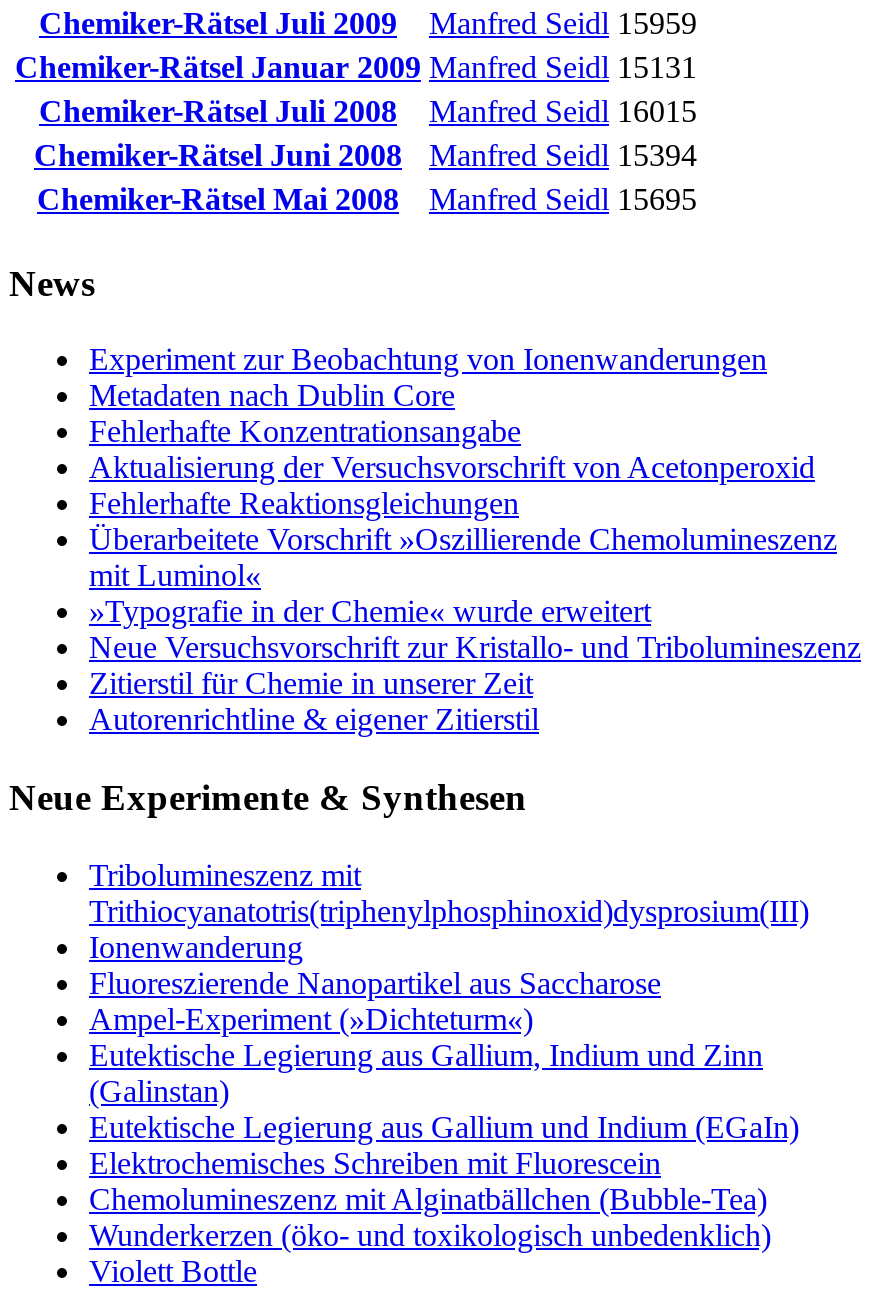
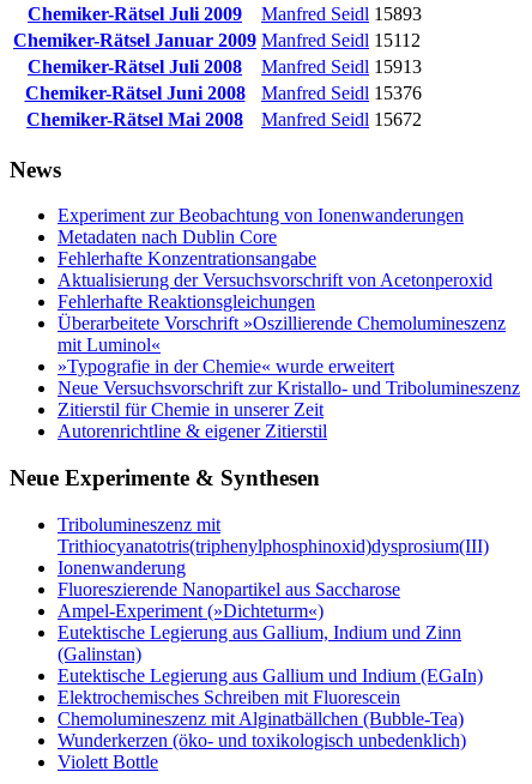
- Manfred Seidl 15959
+ Manfred Seidl 15893

- Chemiker-Rätsel Januar 2009 Manfred Seidl 15131
+ Chemiker-Rätsel Januar 2009 Manfred Seidl 15112

- Manfred Seidl 16015
+ Manfred Seidl 15913

- Manfred Seidl 15394
+ Manfred Seidl 15376

- Manfred Seidl 15695
+ Manfred Seidl 15672
